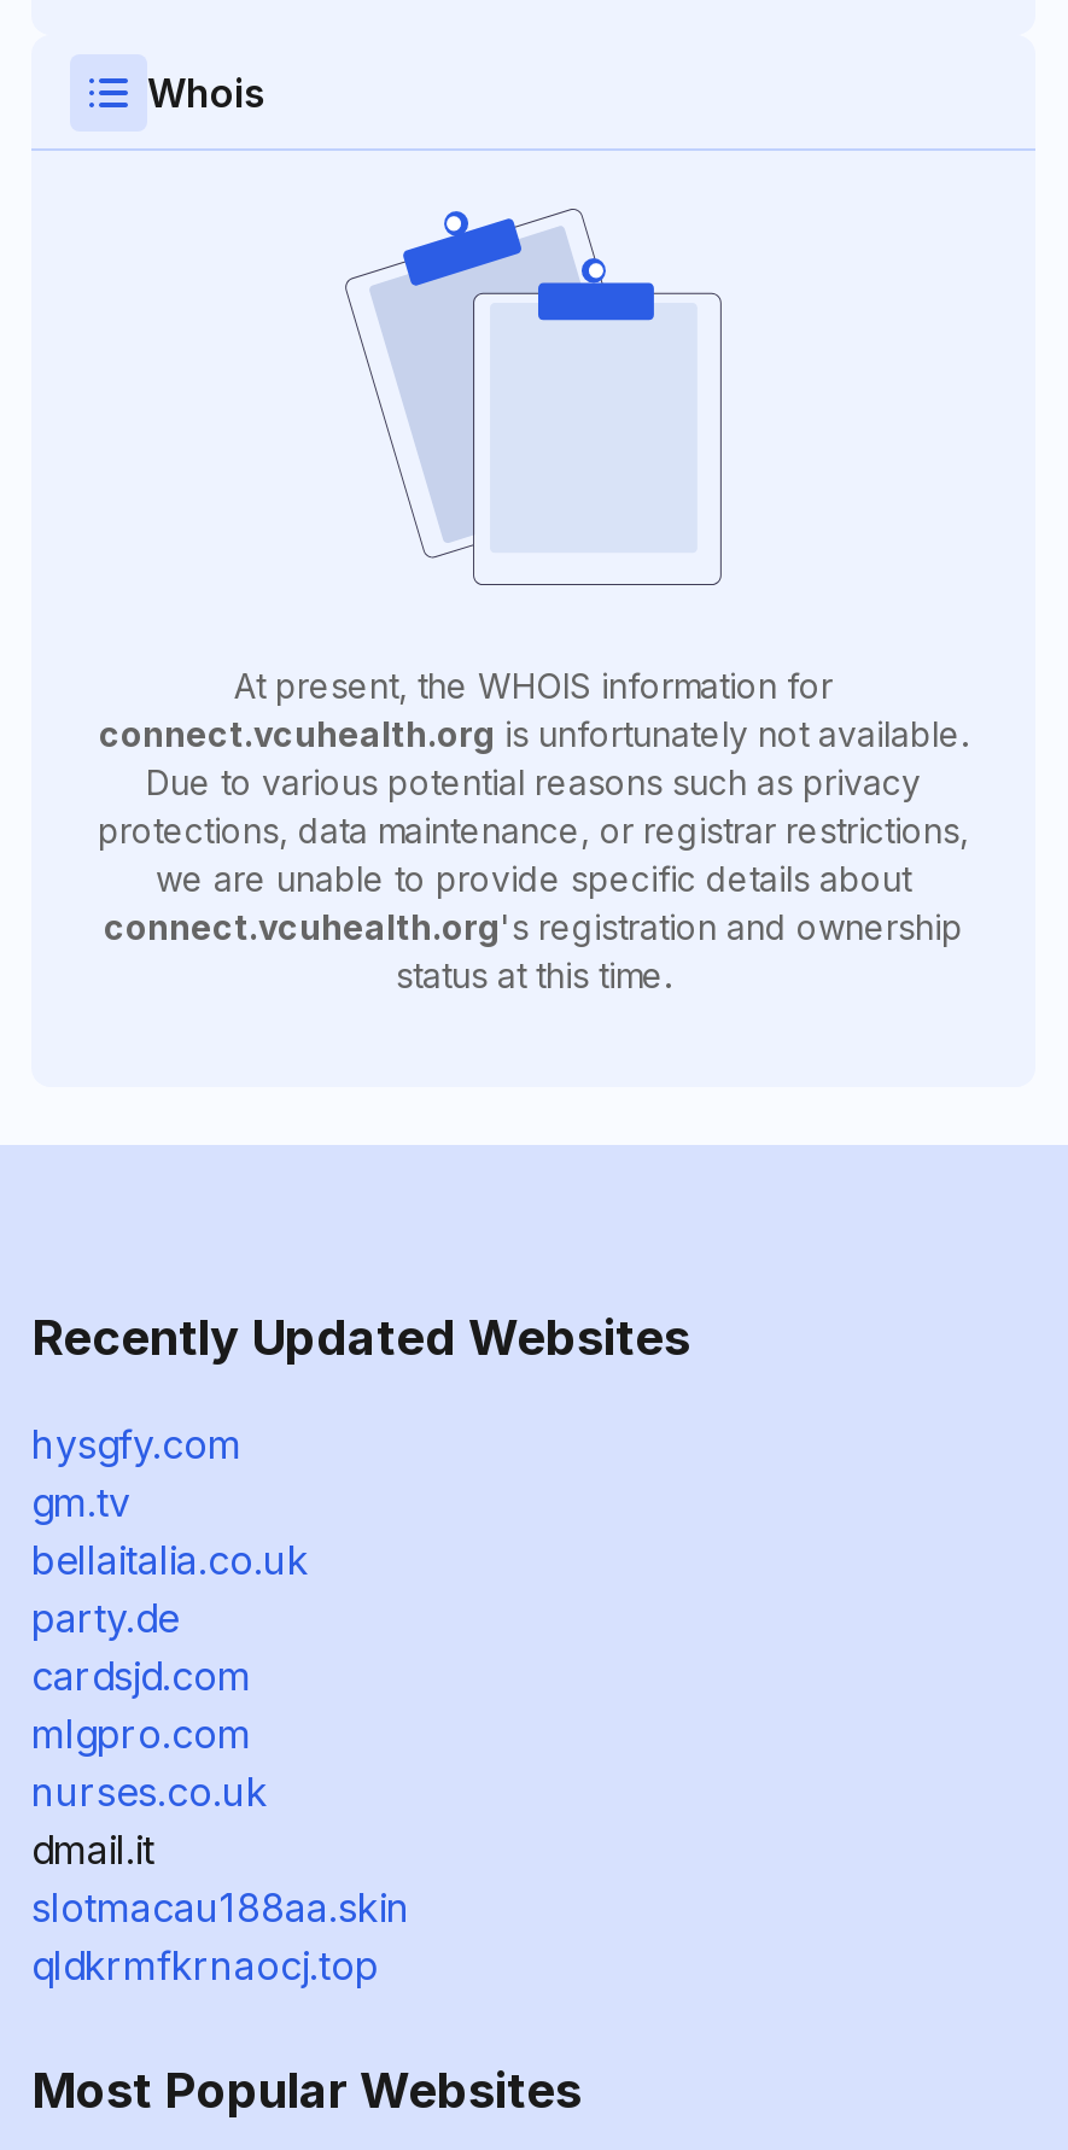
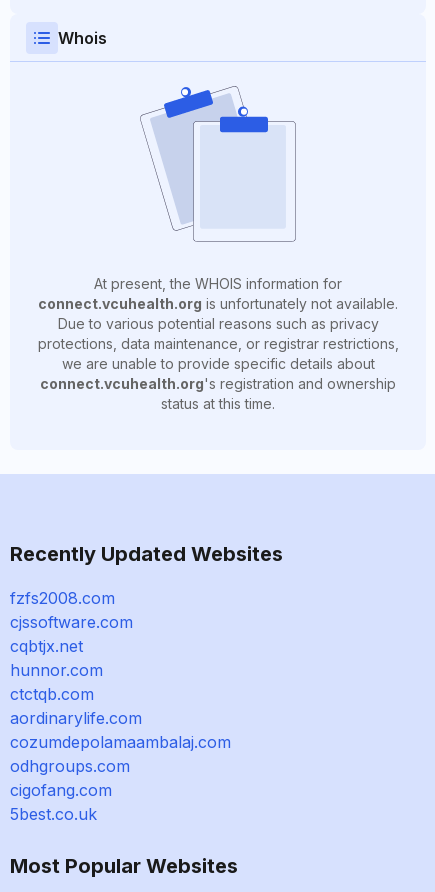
- hysgfy.com
- gm.tv
- bellaitalia.co.uk
- party.de
- cardsjd.com
- mlgpro.com
- nurses.co.uk
- dmail.it
- slotmacau188aa.skin
- qldkrmfkrnaocj.top
+ fzfs2008.com
+ cjssoftware.com
+ cqbtjx.net
+ hunnor.com
+ ctctqb.com
+ aordinarylife.com
+ cozumdepolamaambalaj.com
+ odhgroups.com
+ cigofang.com
+ 5best.co.uk
